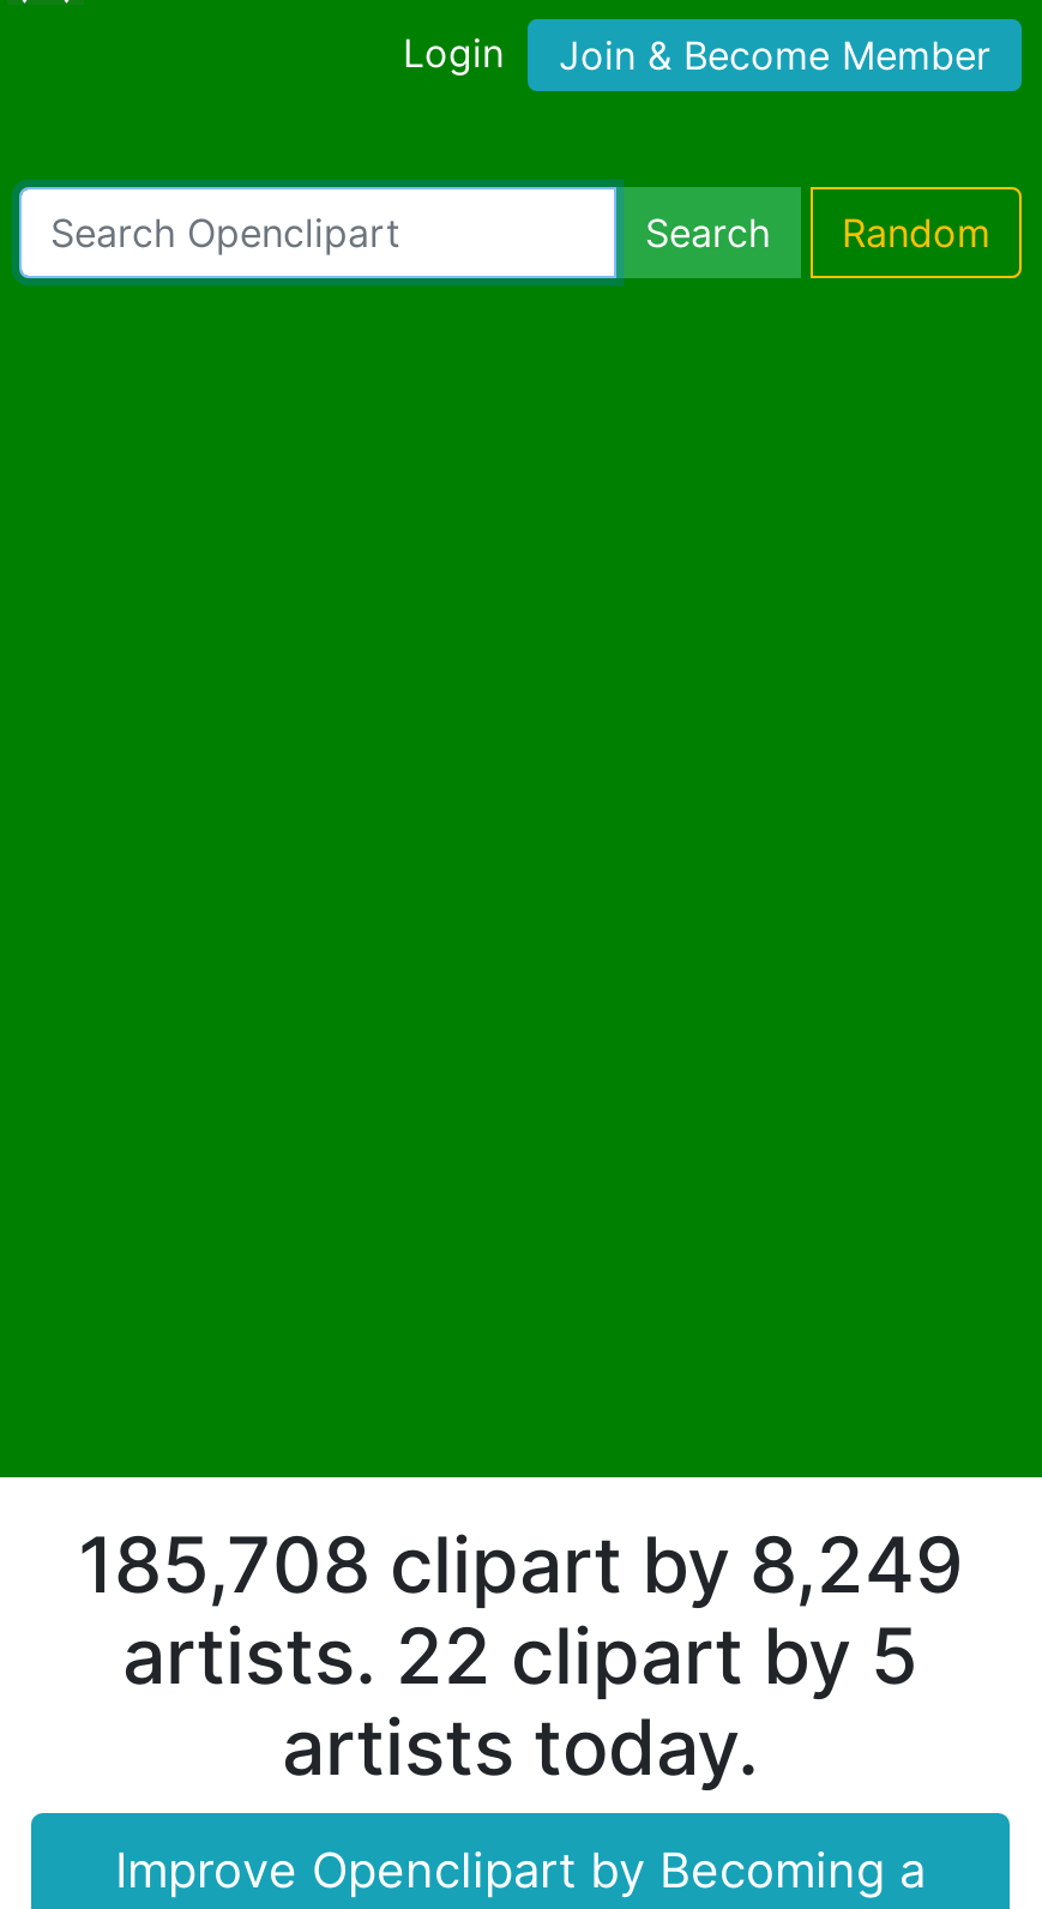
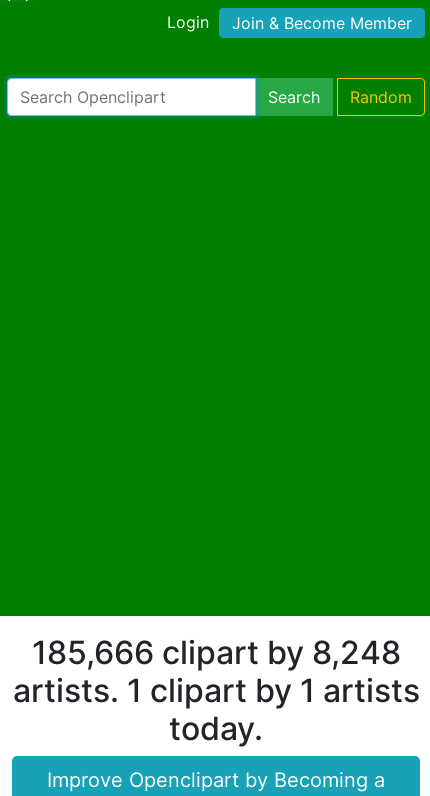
- 185,708 clipart by 8,249
- artists. 22 clipart by 5
- artists today.
+ 185,666 clipart by 8,248
+ artists. 1 clipart by 1 artists
+ today.
